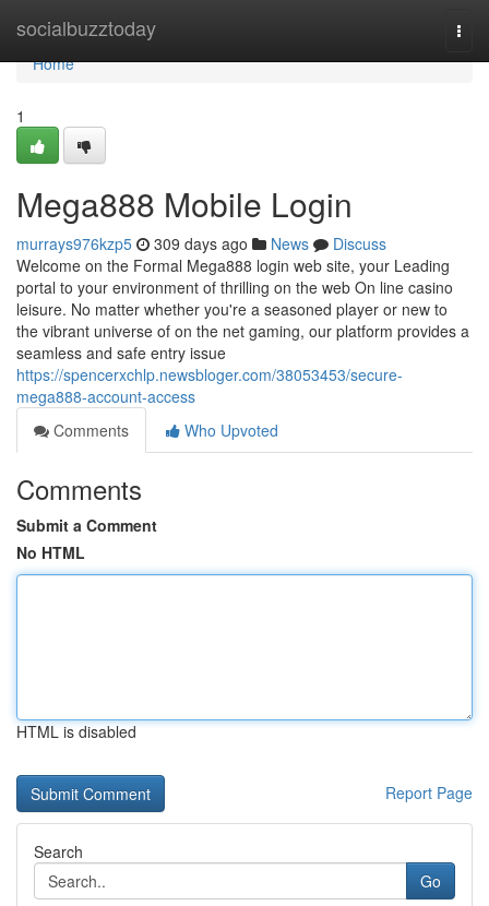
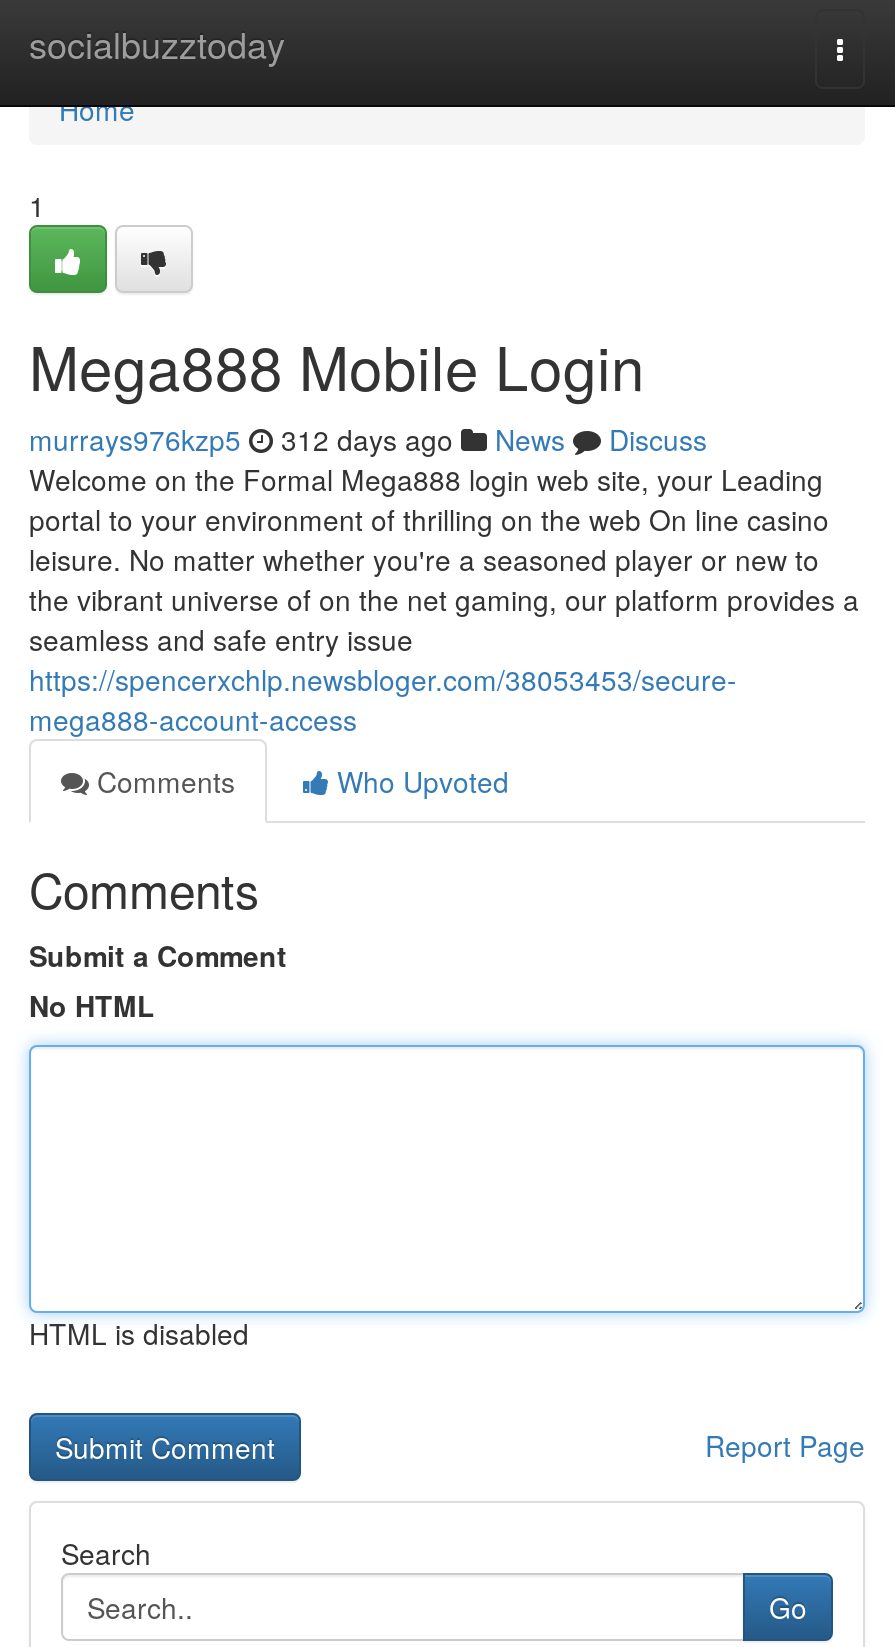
- murrays976kzp5 309 days ago News Discuss
+ murrays976kzp5 312 days ago News Discuss
